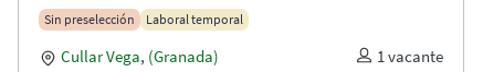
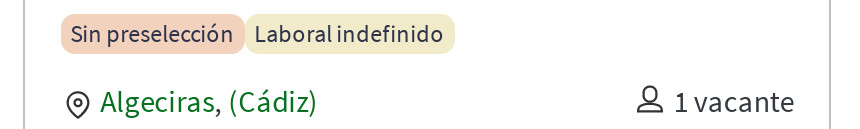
- Laboral temporal
+ Laboral indefinido

- Cullar Vega, (Granada)
+ Algeciras, (Cádiz)
